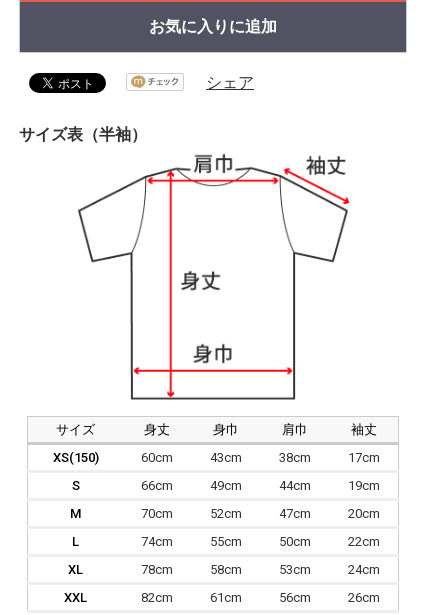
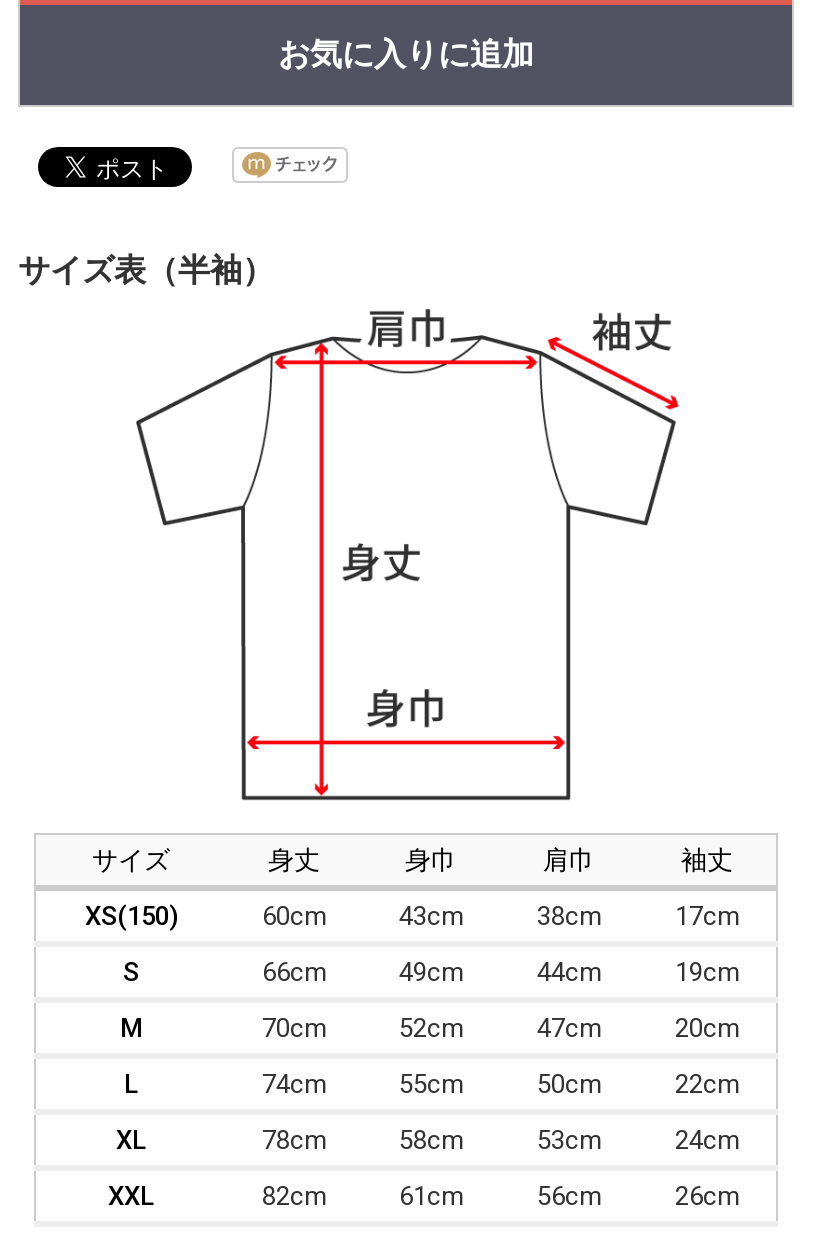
- シェア
